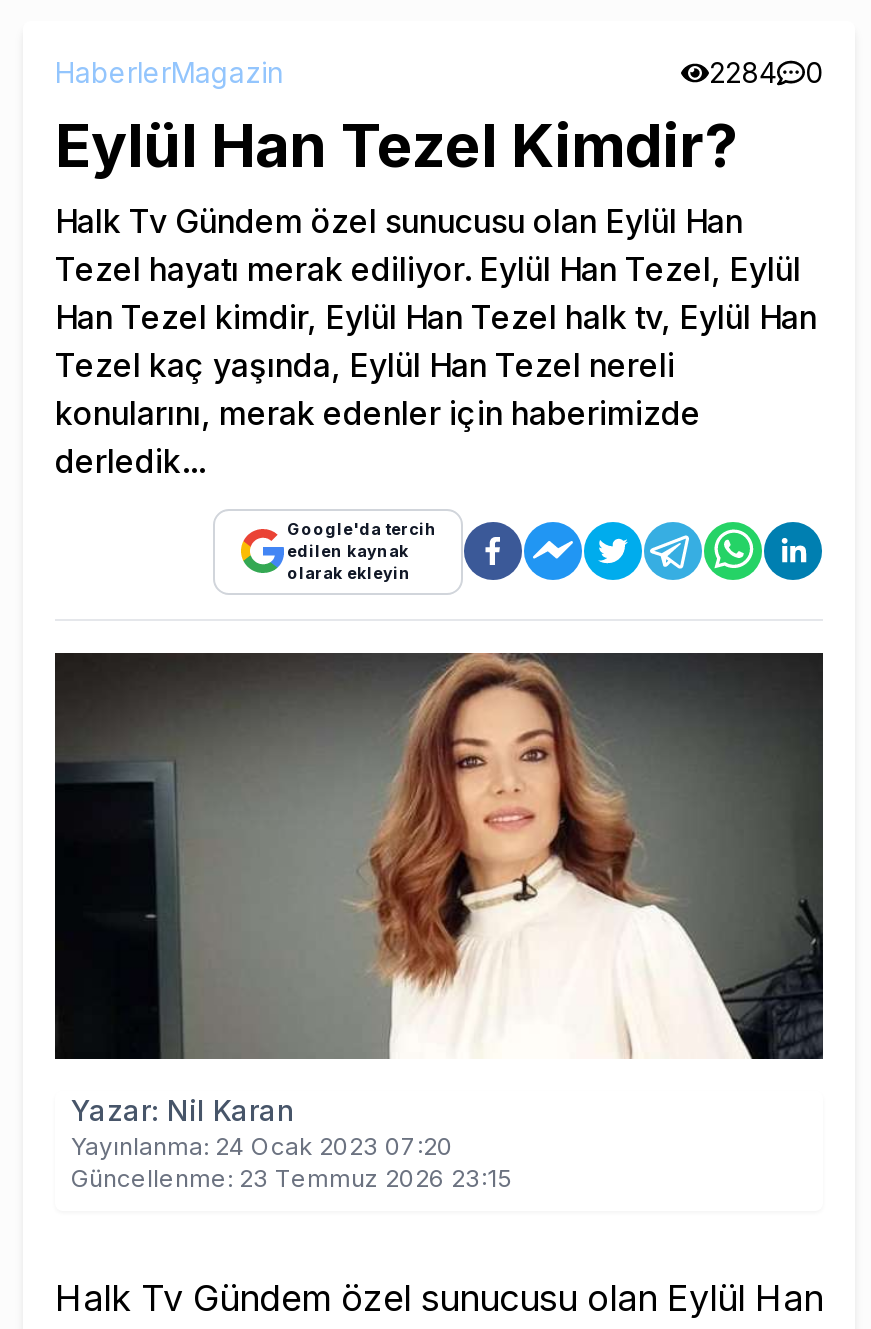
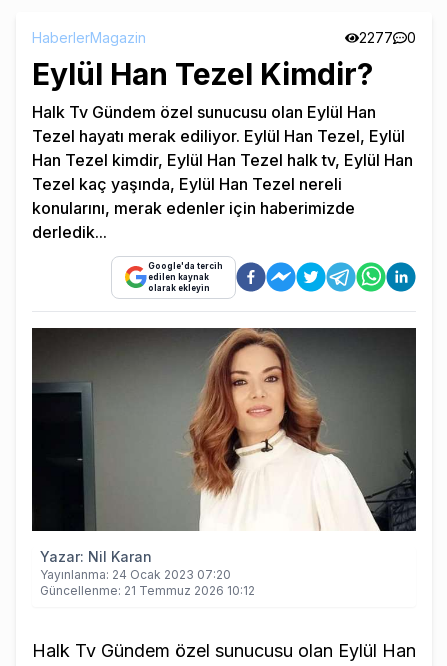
- 2284 0
+ 2277 0

- Güncellenme: 23 Temmuz 2026 23:15
+ Güncellenme: 21 Temmuz 2026 10:12
